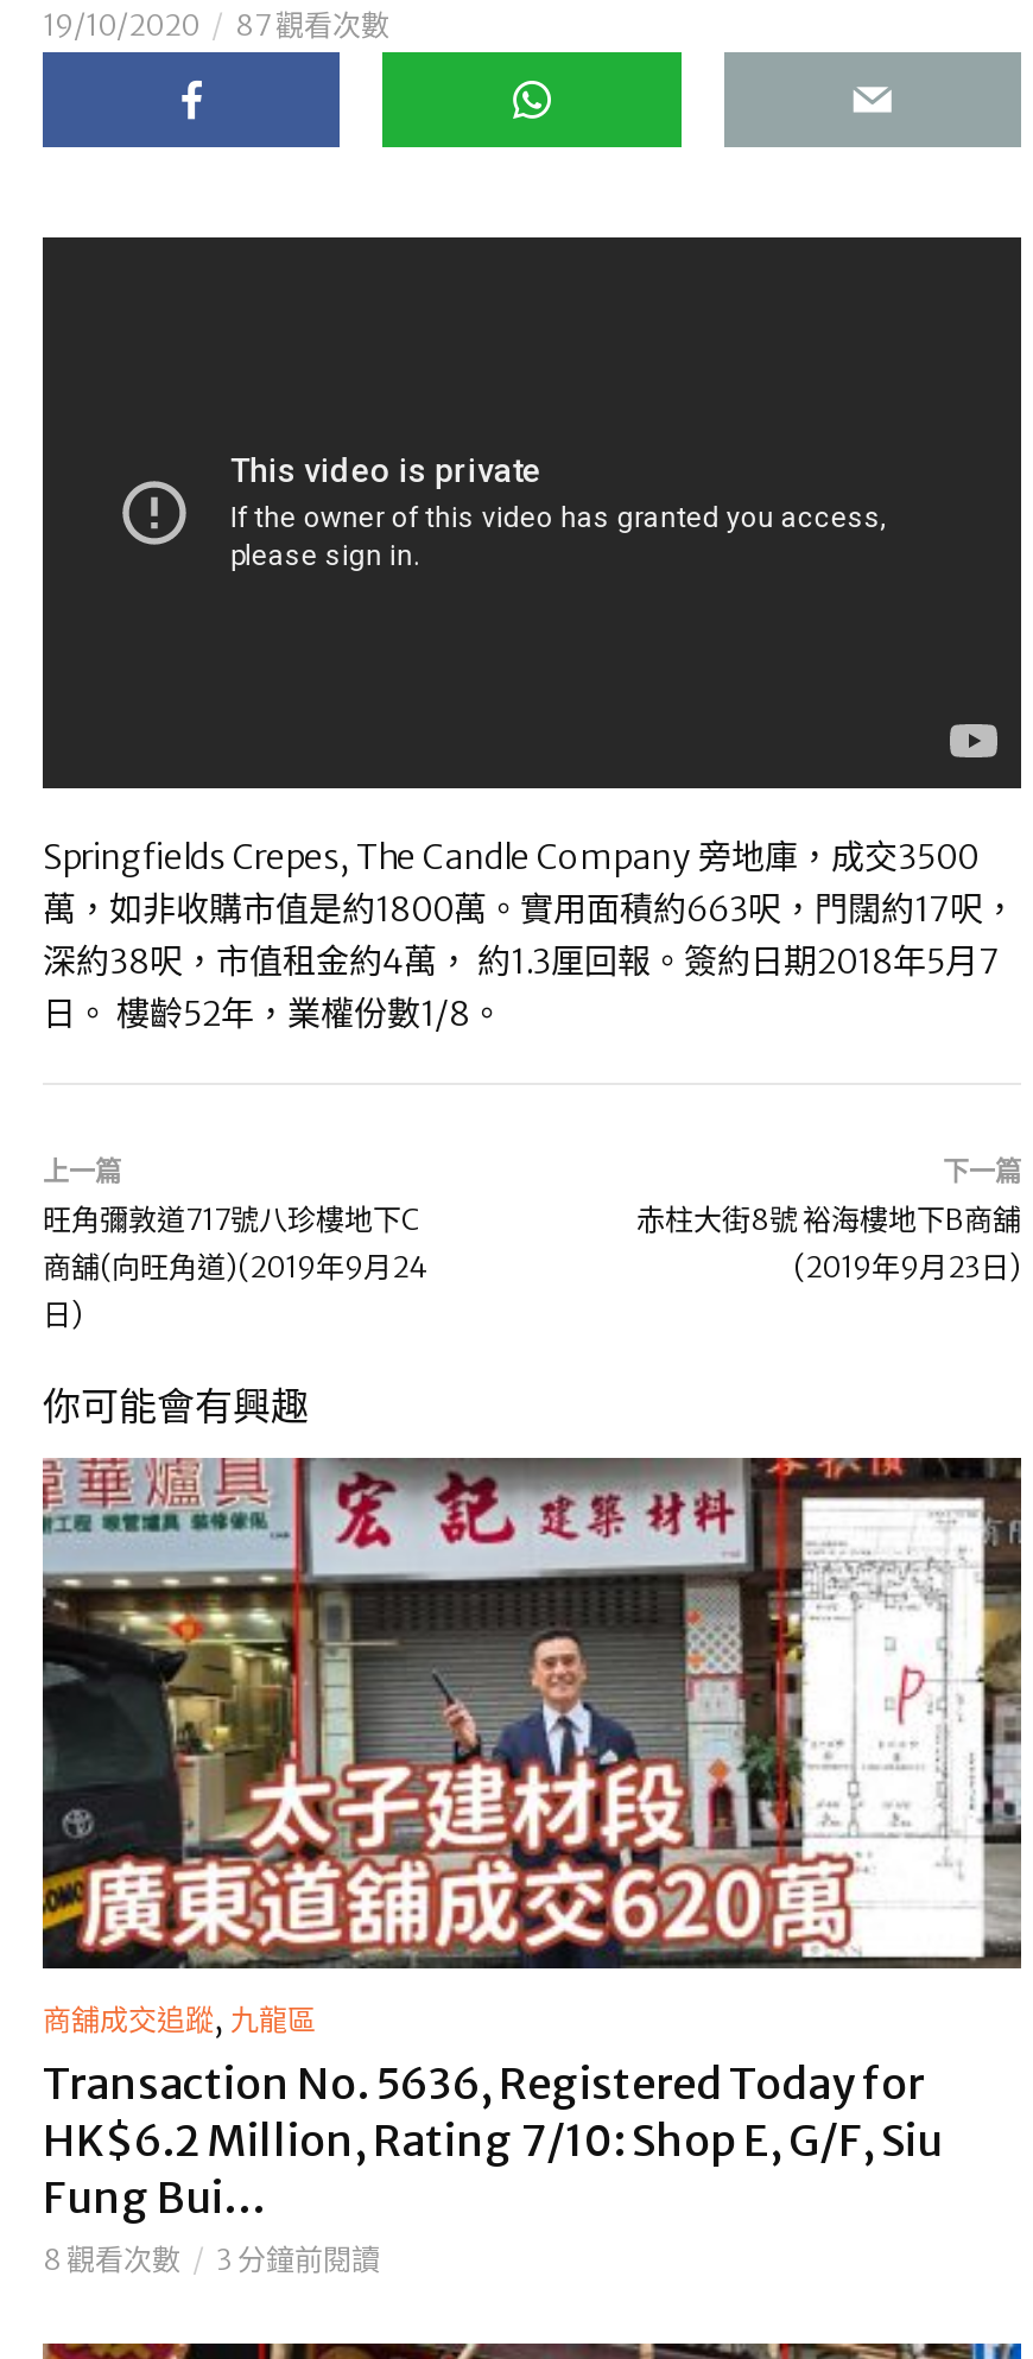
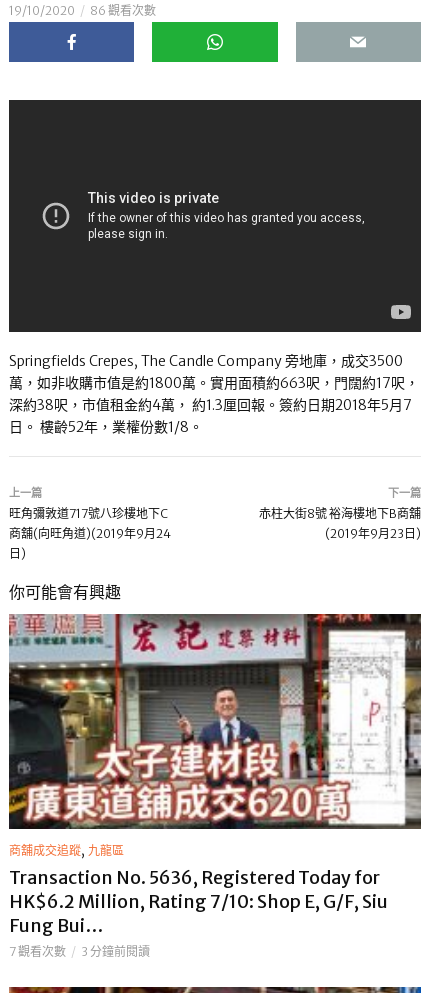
- 19/10/2020 87 觀看次數
+ 19/10/2020 86 觀看次數

- 8 觀看次數 3 分鐘前閱讀
+ 7 觀看次數 3 分鐘前閱讀
